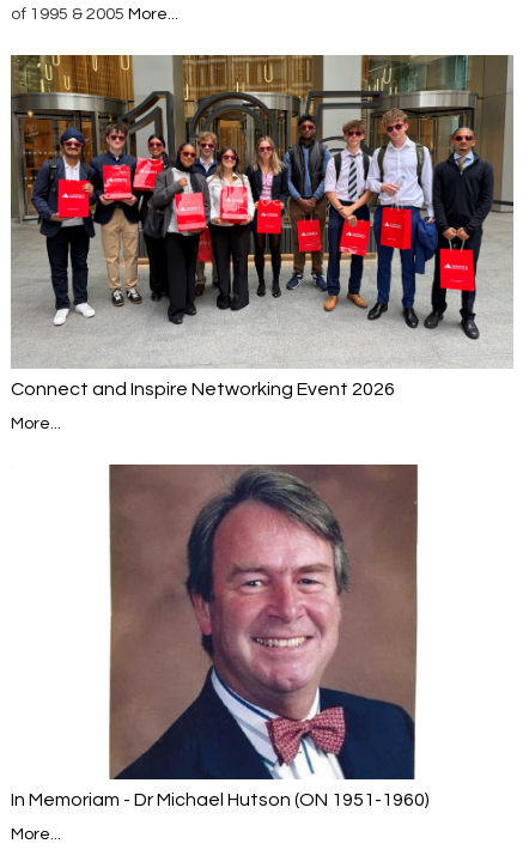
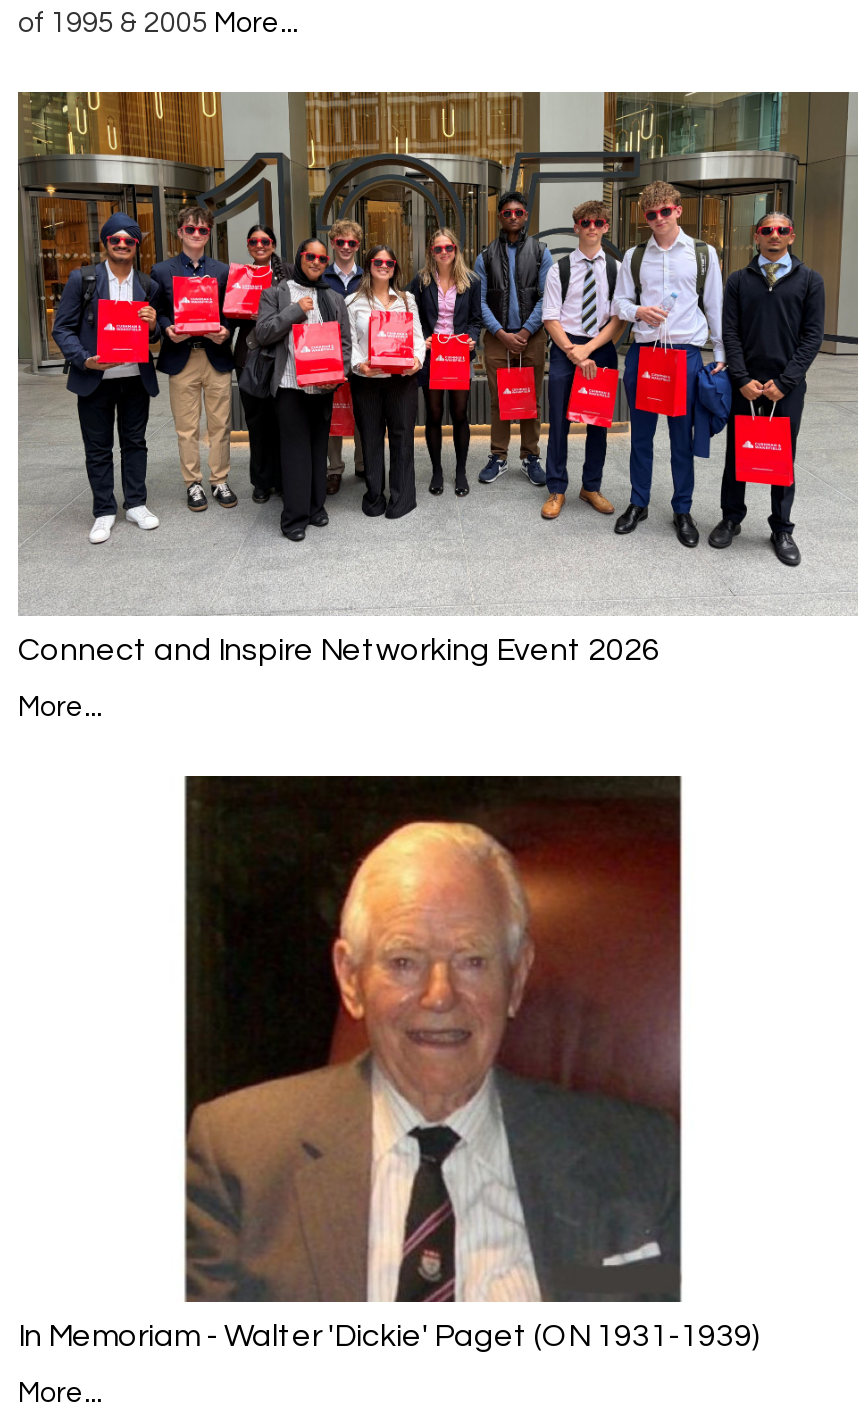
- [image]
- In Memoriam - Dr Michael Hutson (ON 1951-1960)
+ [image]
+ In Memoriam - Walter 'Dickie' Paget (ON 1931-1939)
